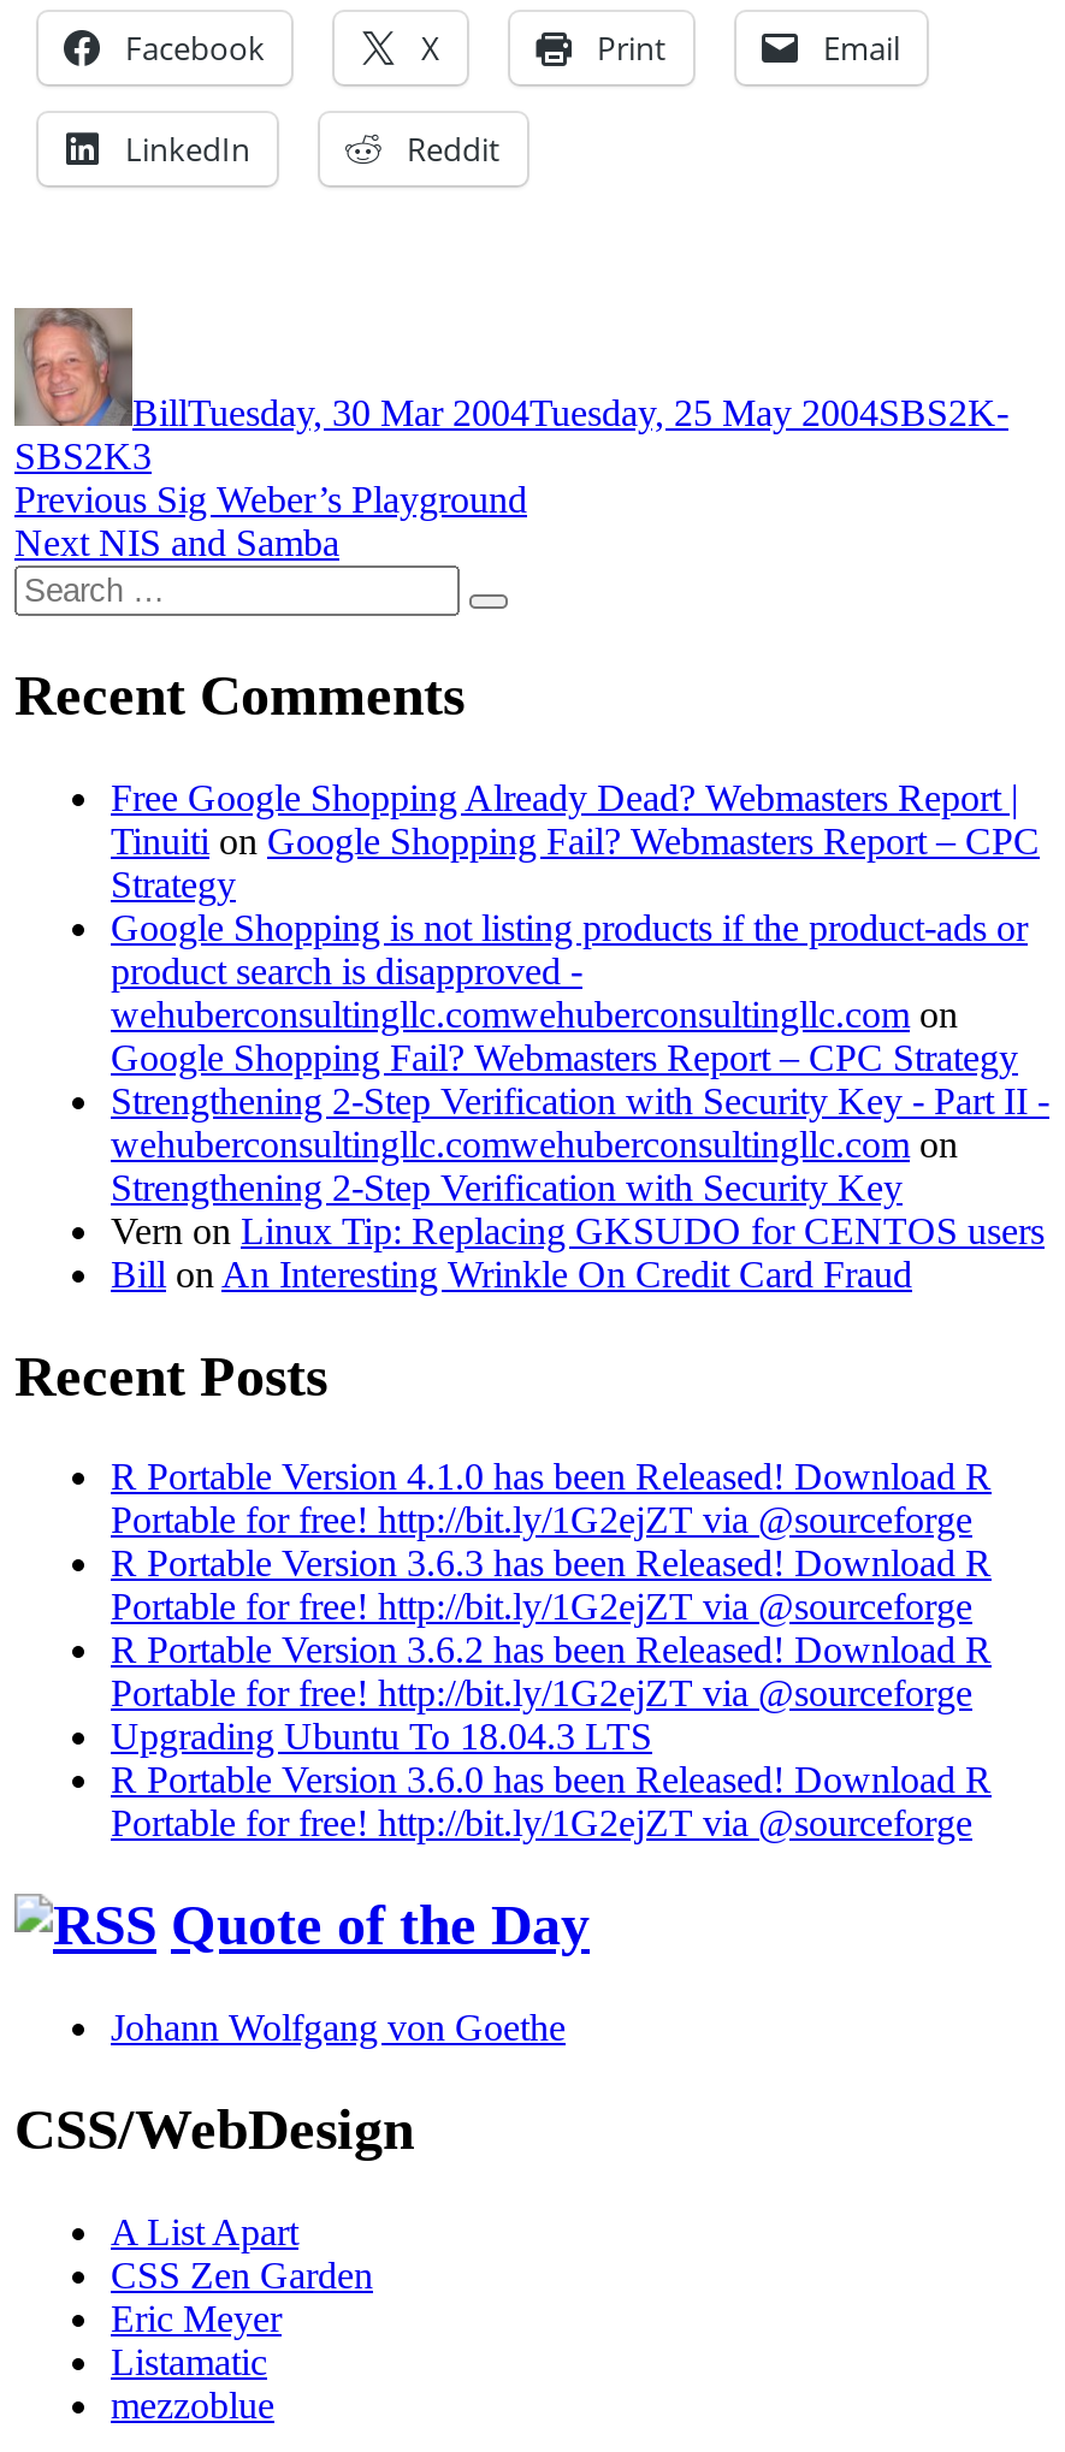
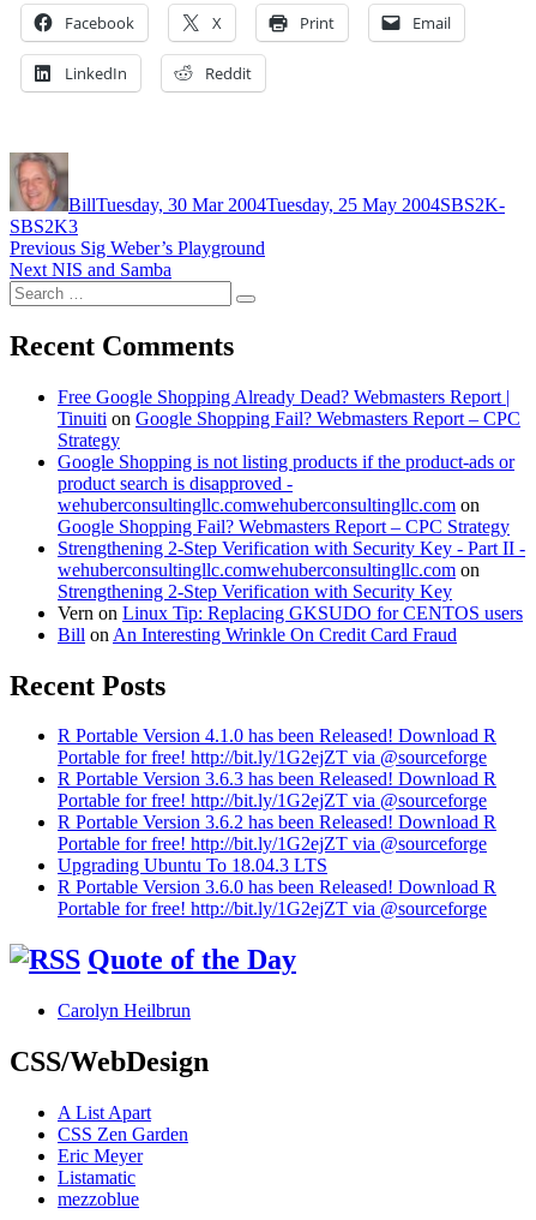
- Johann Wolfgang von Goethe
+ Carolyn Heilbrun
